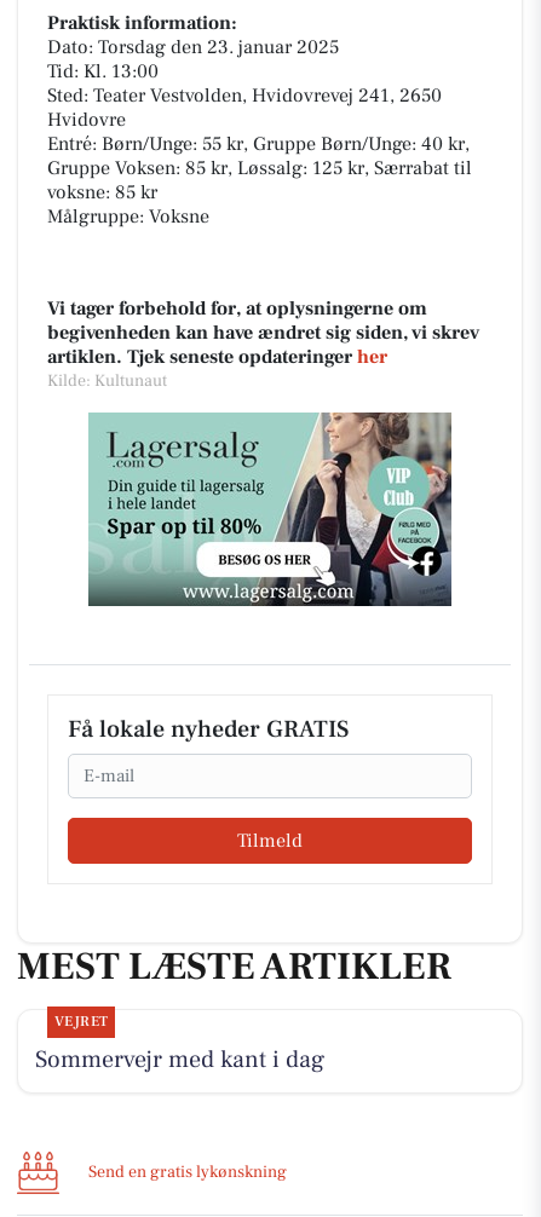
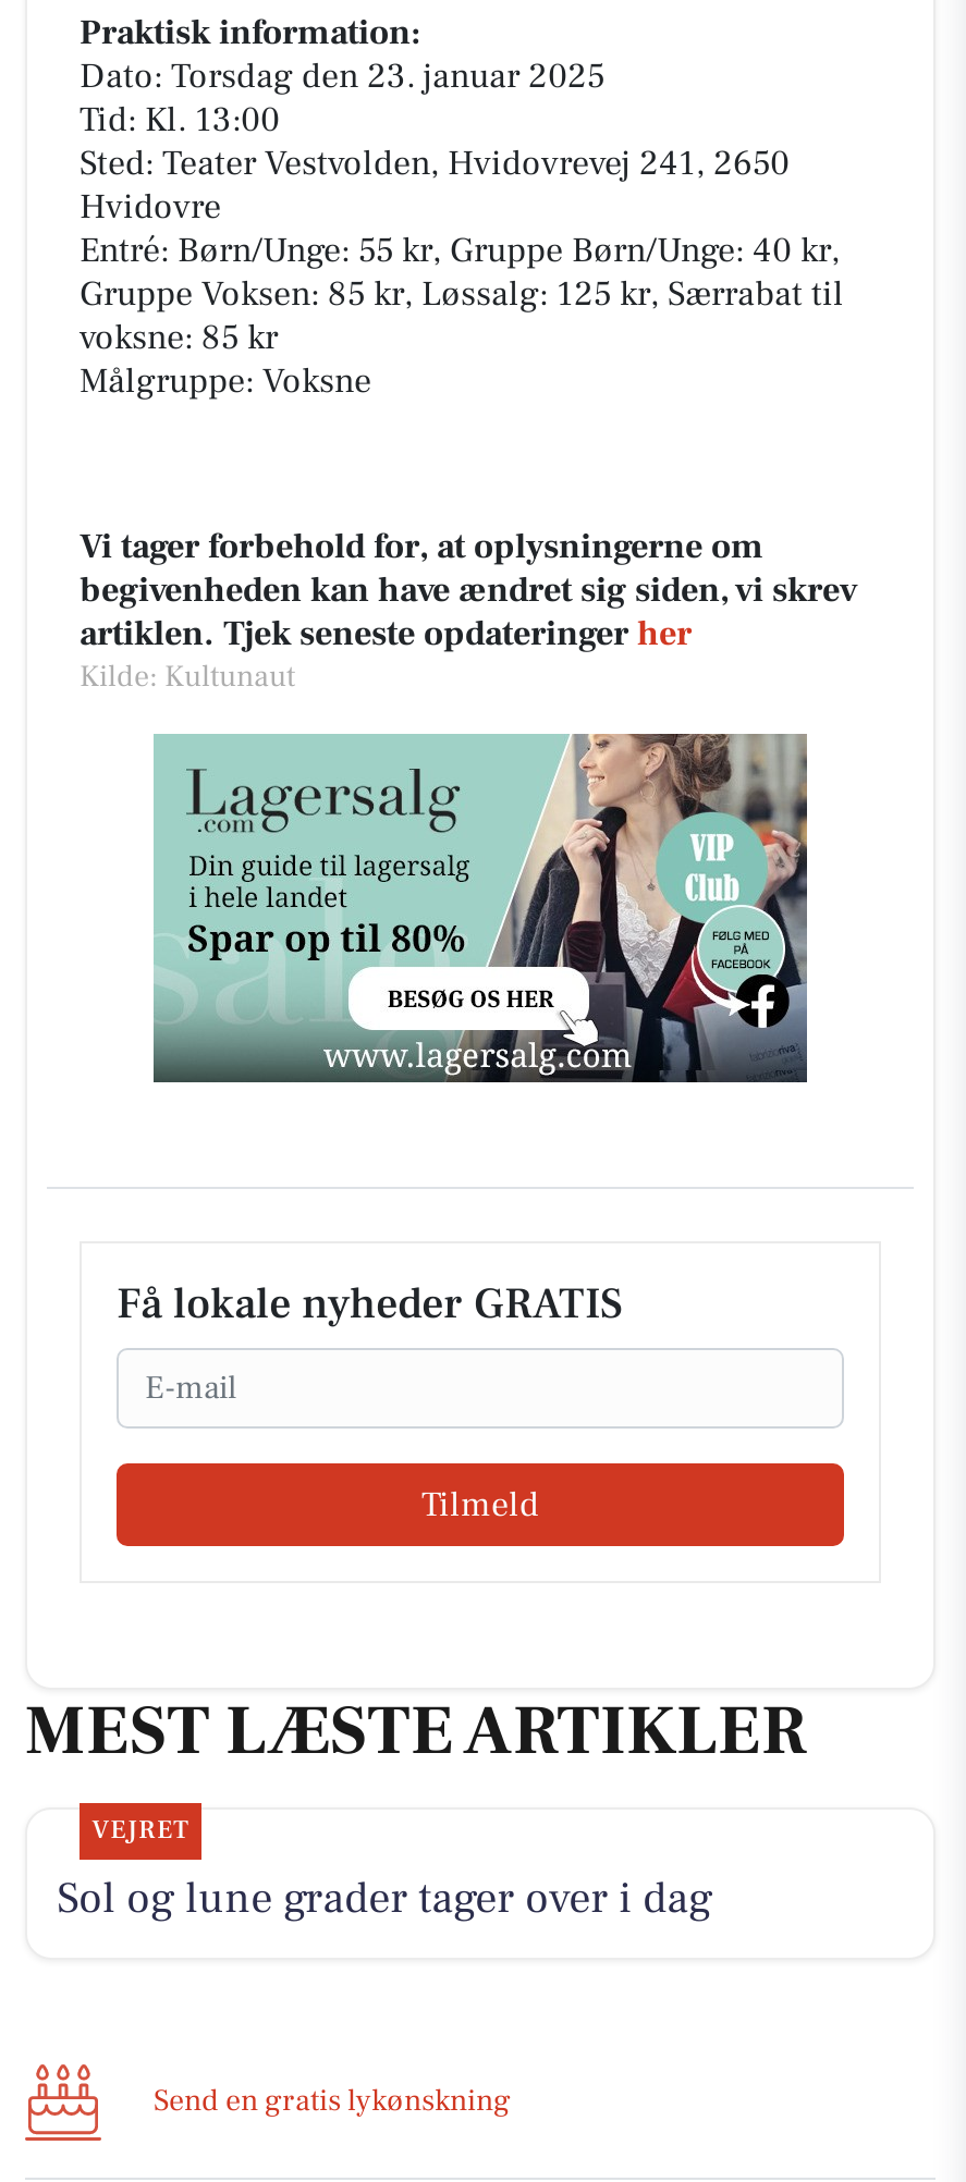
- Sommervejr med kant i dag
+ Sol og lune grader tager over i dag
